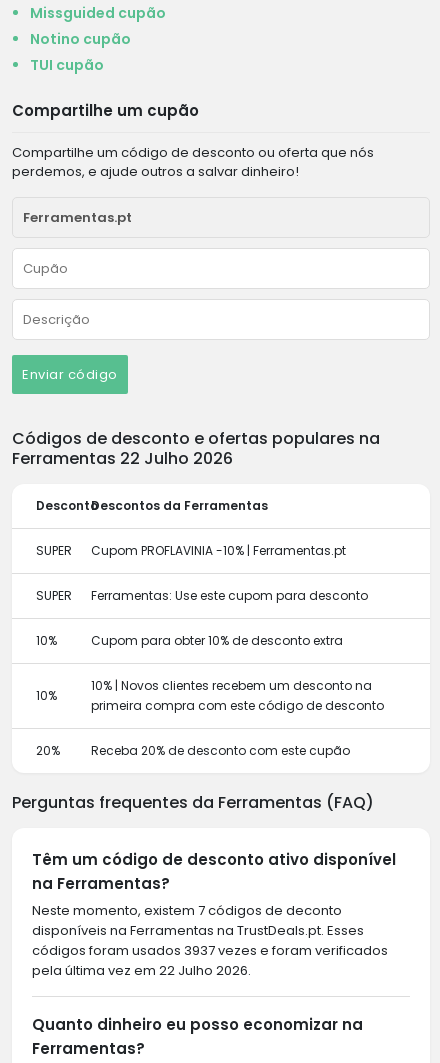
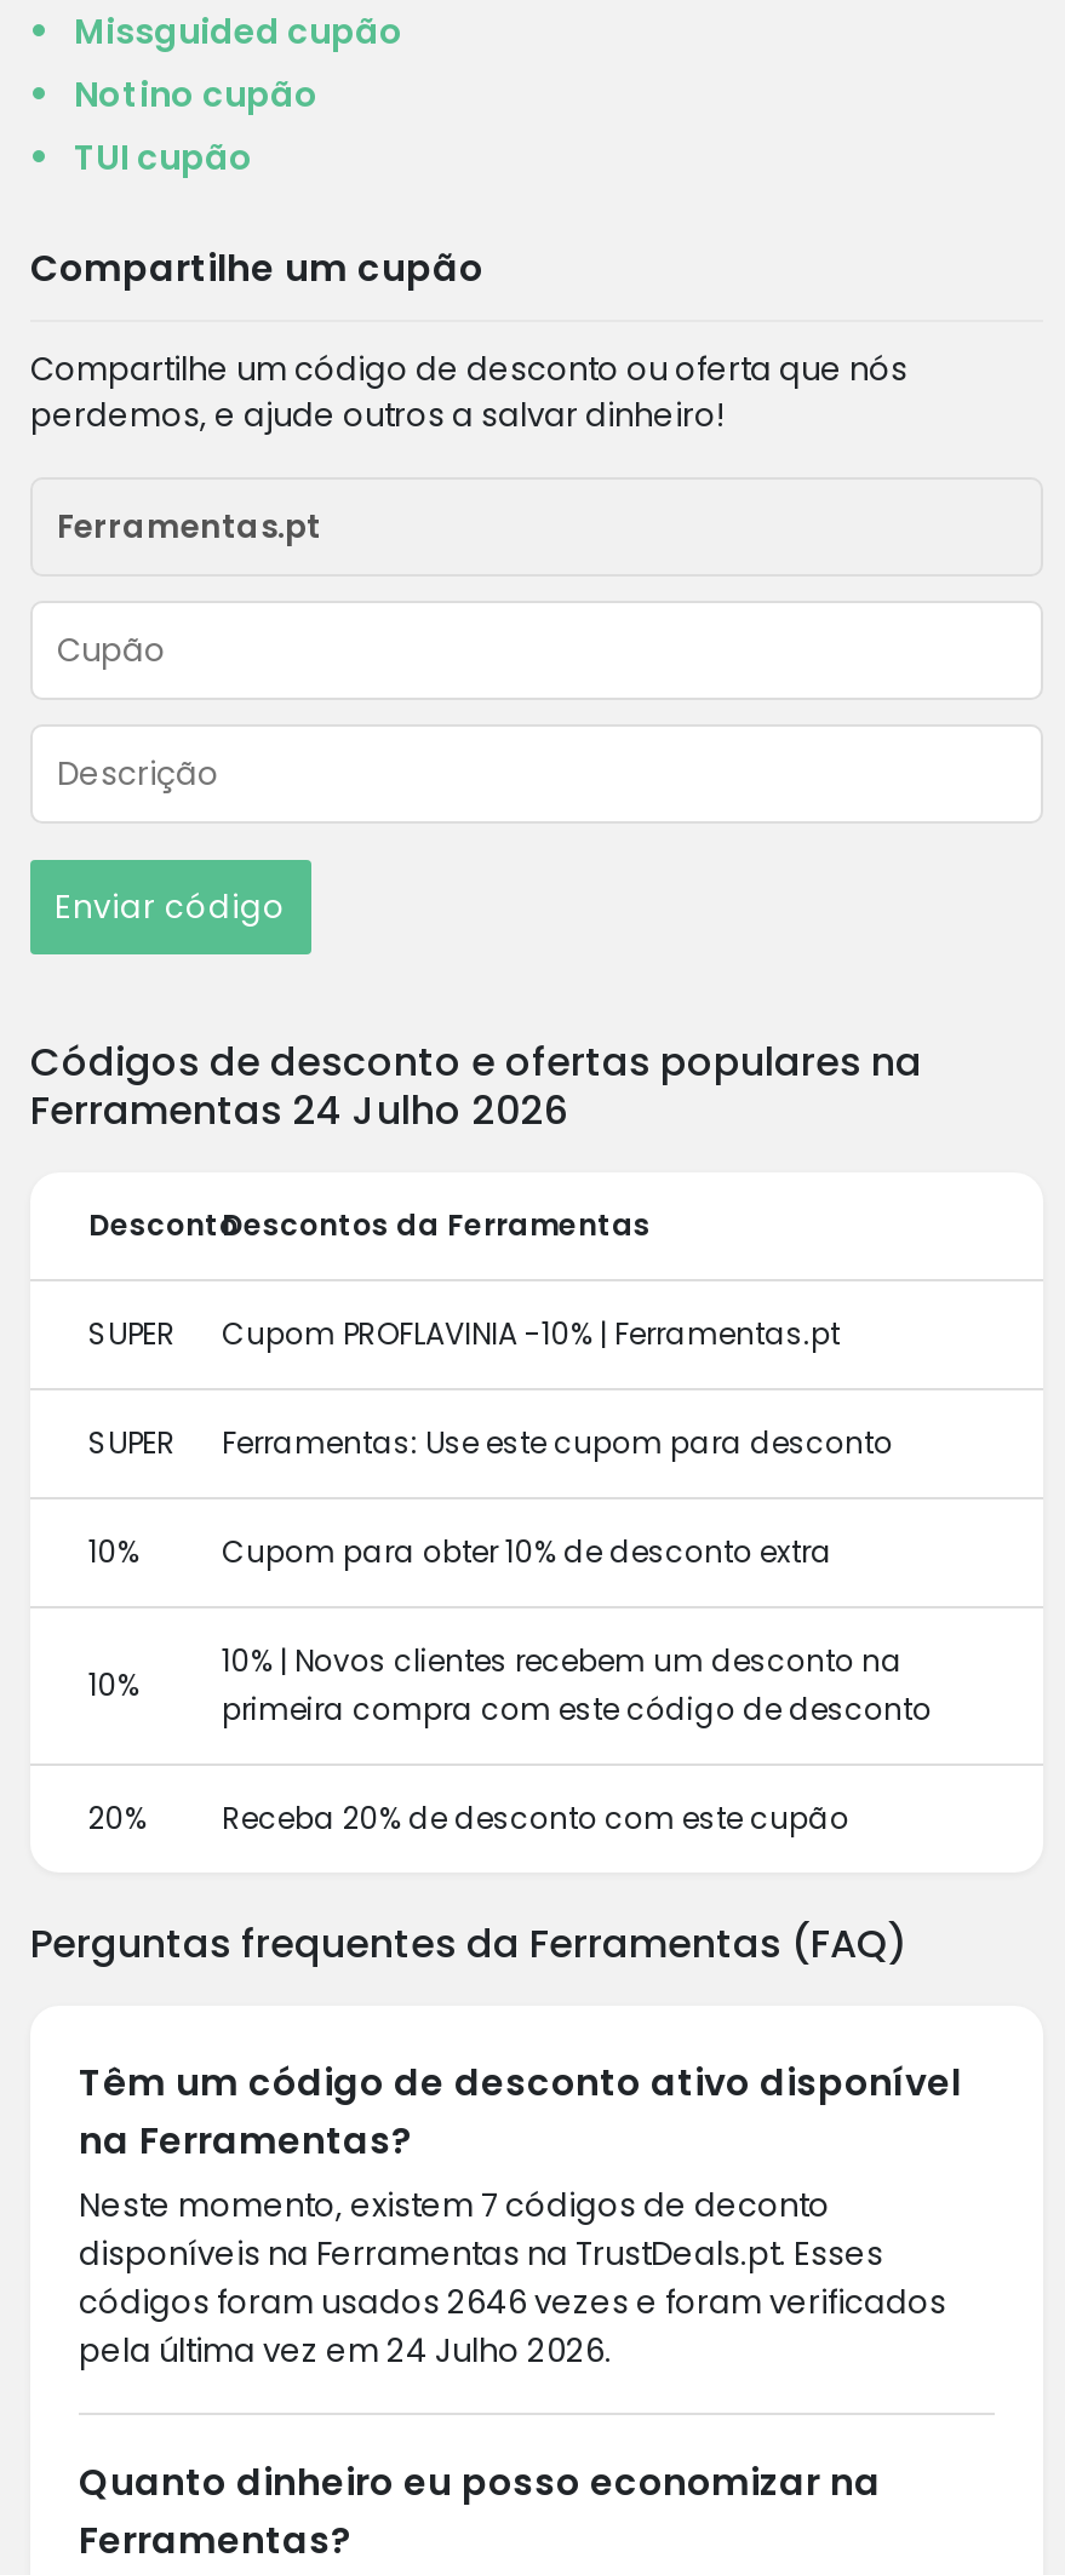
- Ferramentas 22 Julho 2026
+ Ferramentas 24 Julho 2026

- códigos foram usados 3937 vezes e foram verificados
+ códigos foram usados 2646 vezes e foram verificados

- pela última vez em 22 Julho 2026.
+ pela última vez em 24 Julho 2026.
